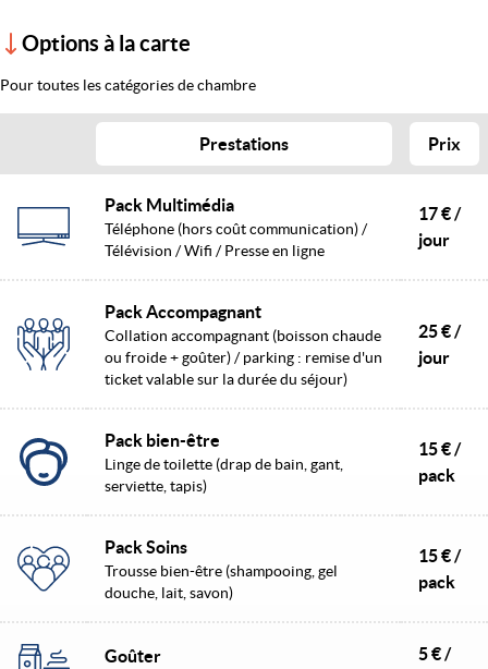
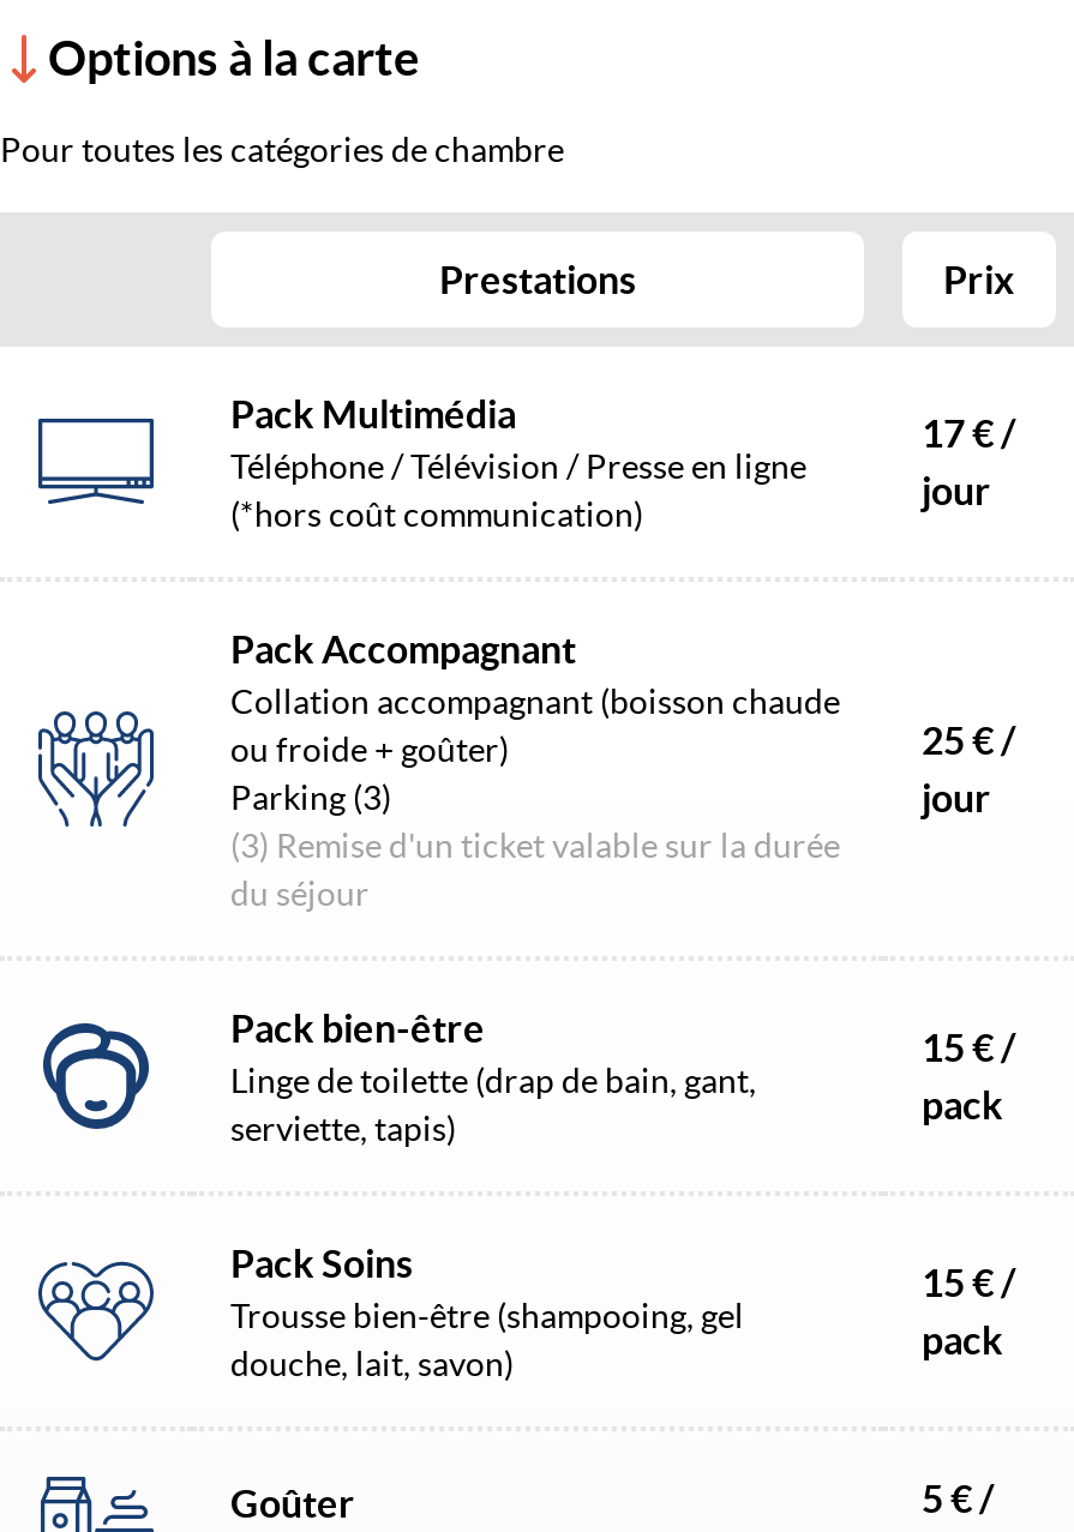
- Téléphone (hors coût communication) /
- Télévision / Wifi / Presse en ligne
+ Téléphone / Télévision / Presse en ligne
+ (*hors coût communication)

- ou froide + goûter) / parking : remise d'un
- ticket valable sur la durée du séjour)
+ ou froide + goûter)
+ Parking (3)
+ (3) Remise d'un ticket valable sur la durée
+ du séjour
